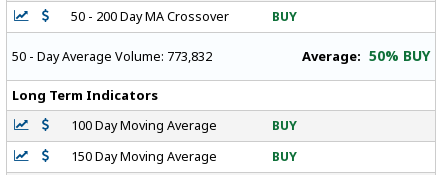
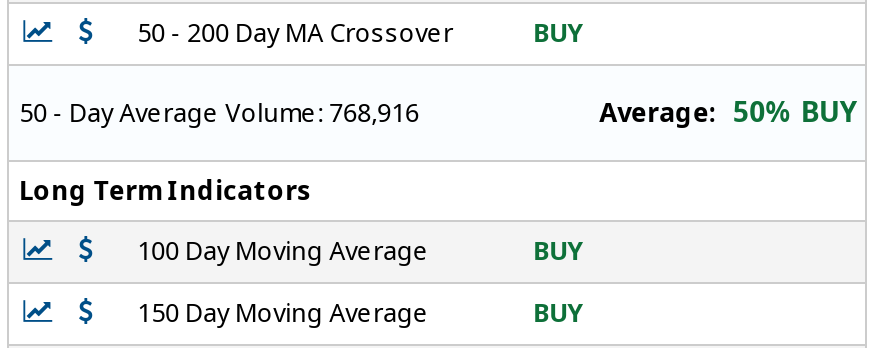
- 50 - Day Average Volume: 773,832
+ 50 - Day Average Volume: 768,916
